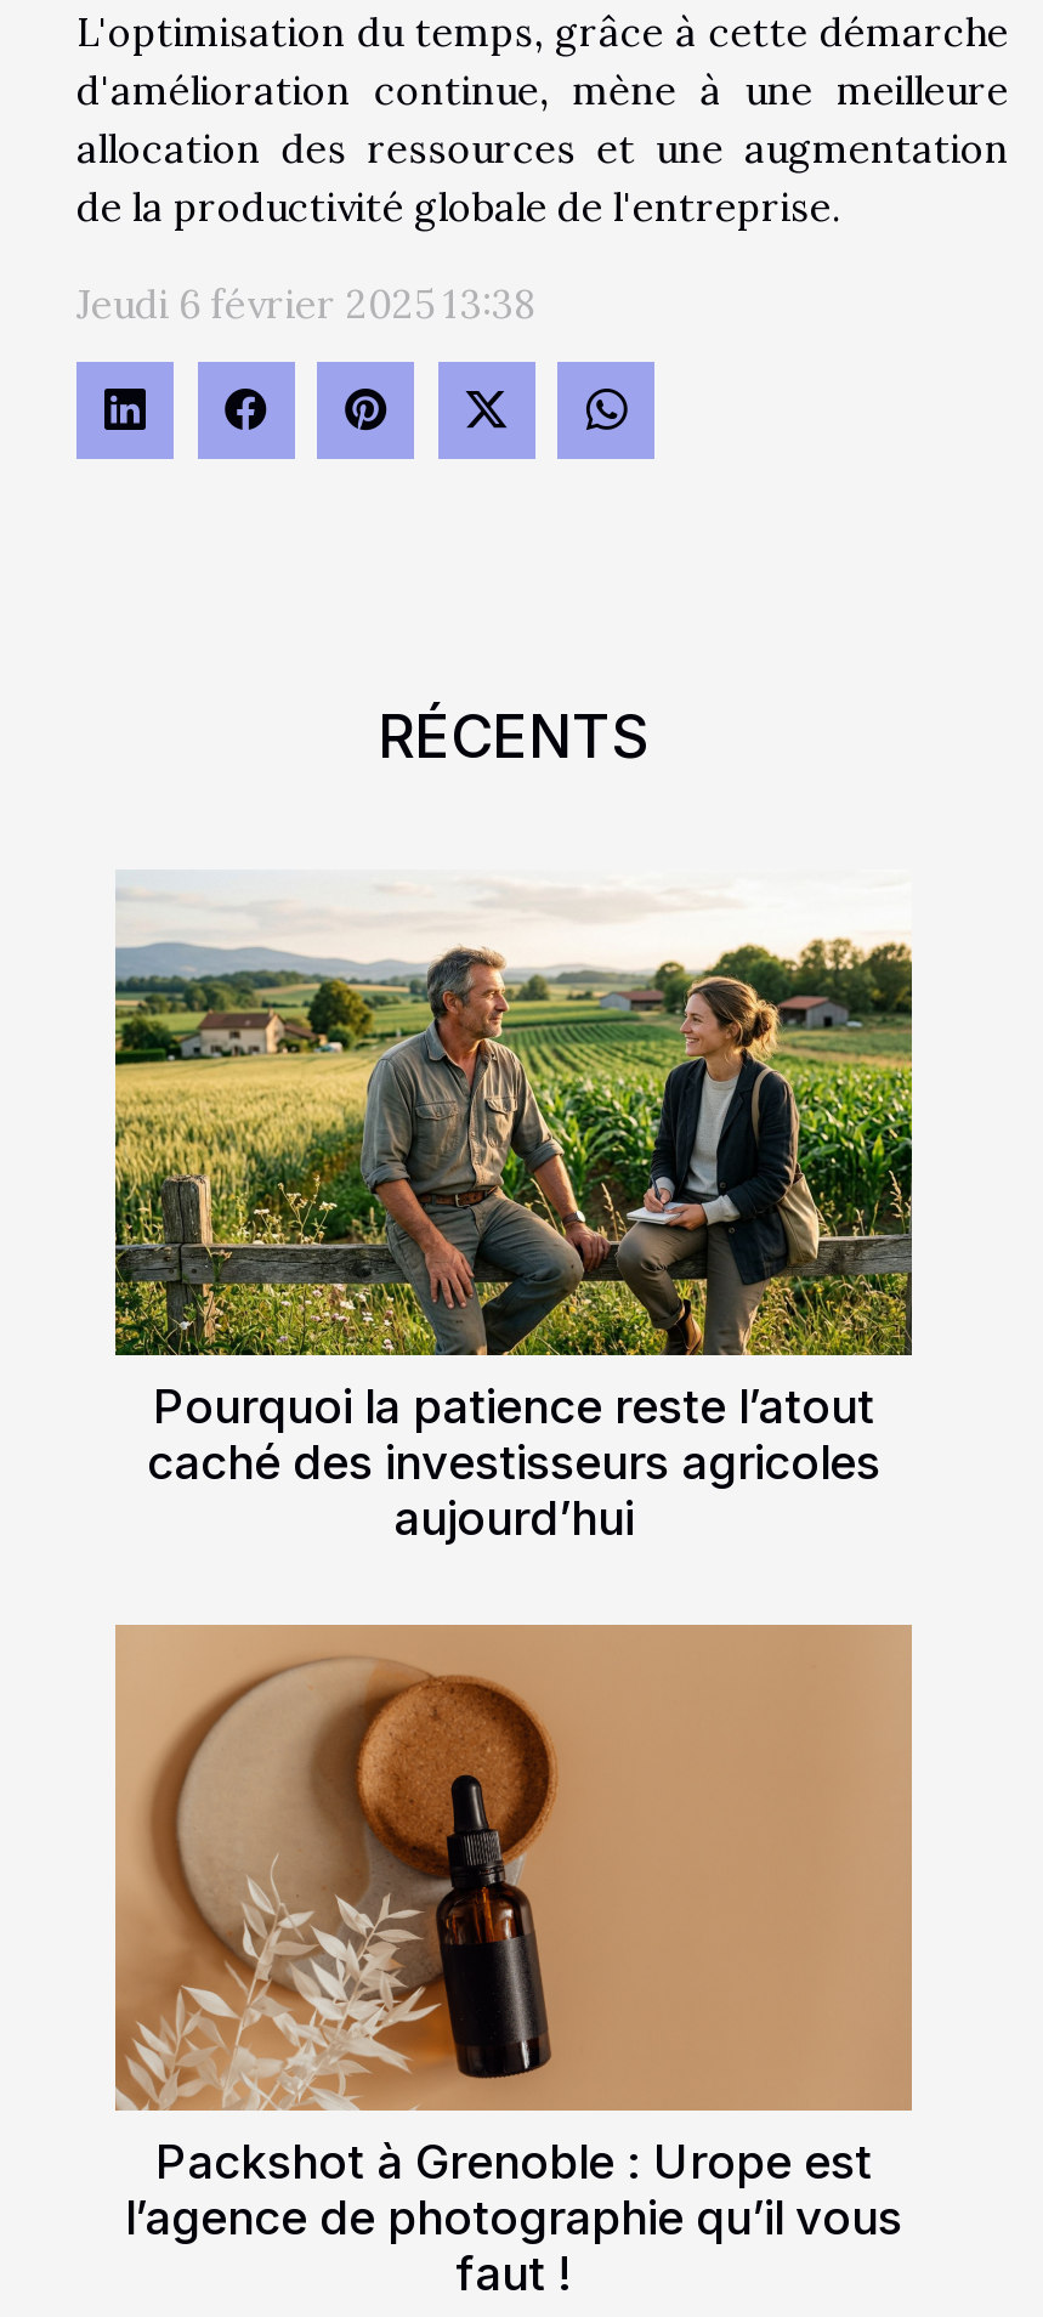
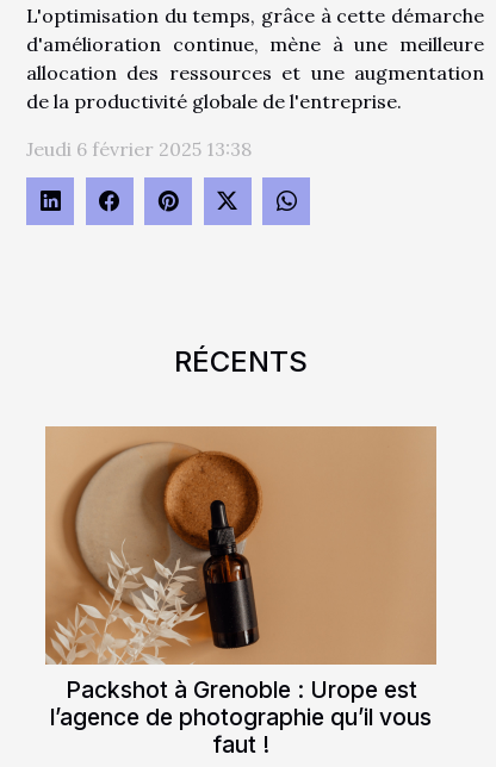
- [image]
- Pourquoi la patience reste l’atout
- caché des investisseurs agricoles
- aujourd’hui
